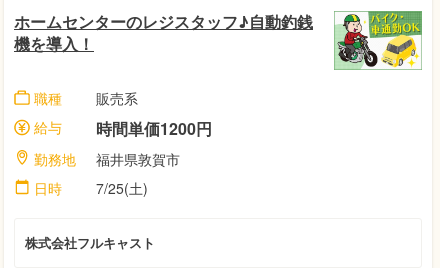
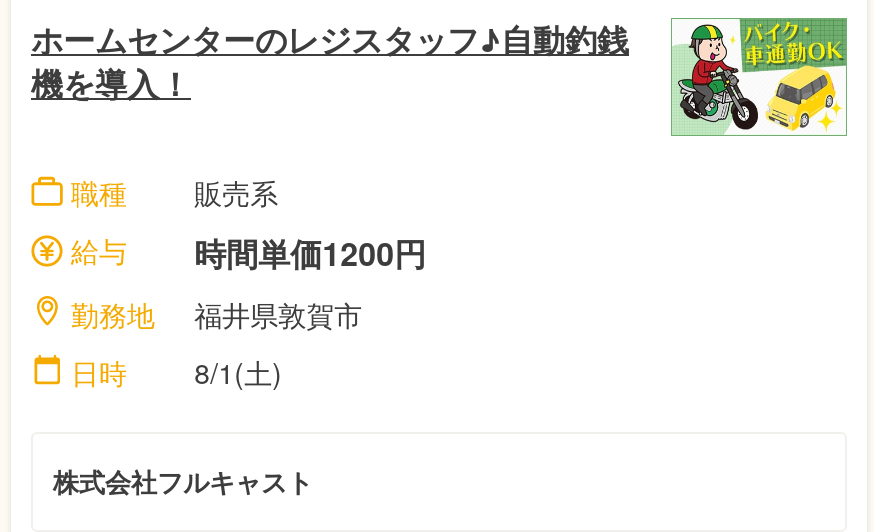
- 日時 7/25(土)
+ 日時 8/1(土)
